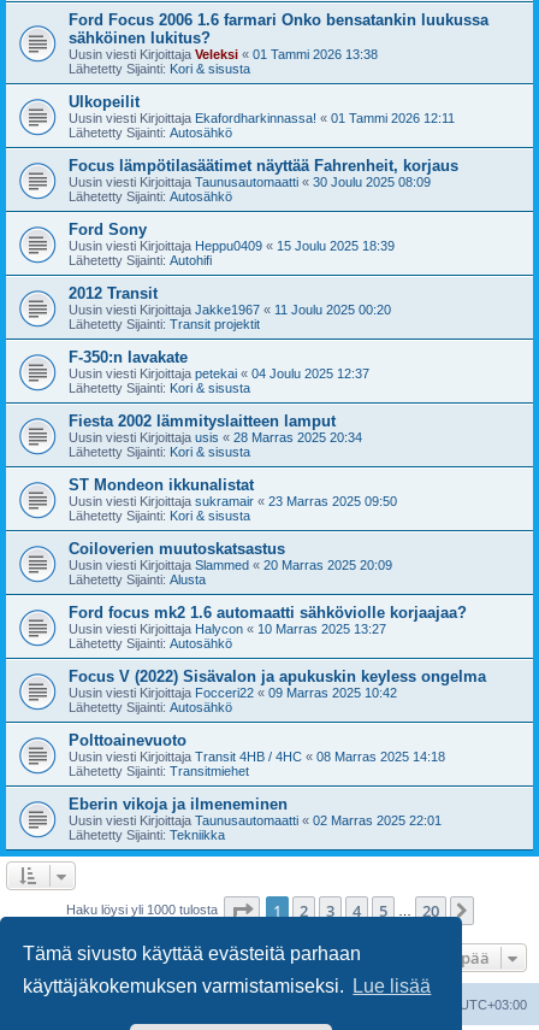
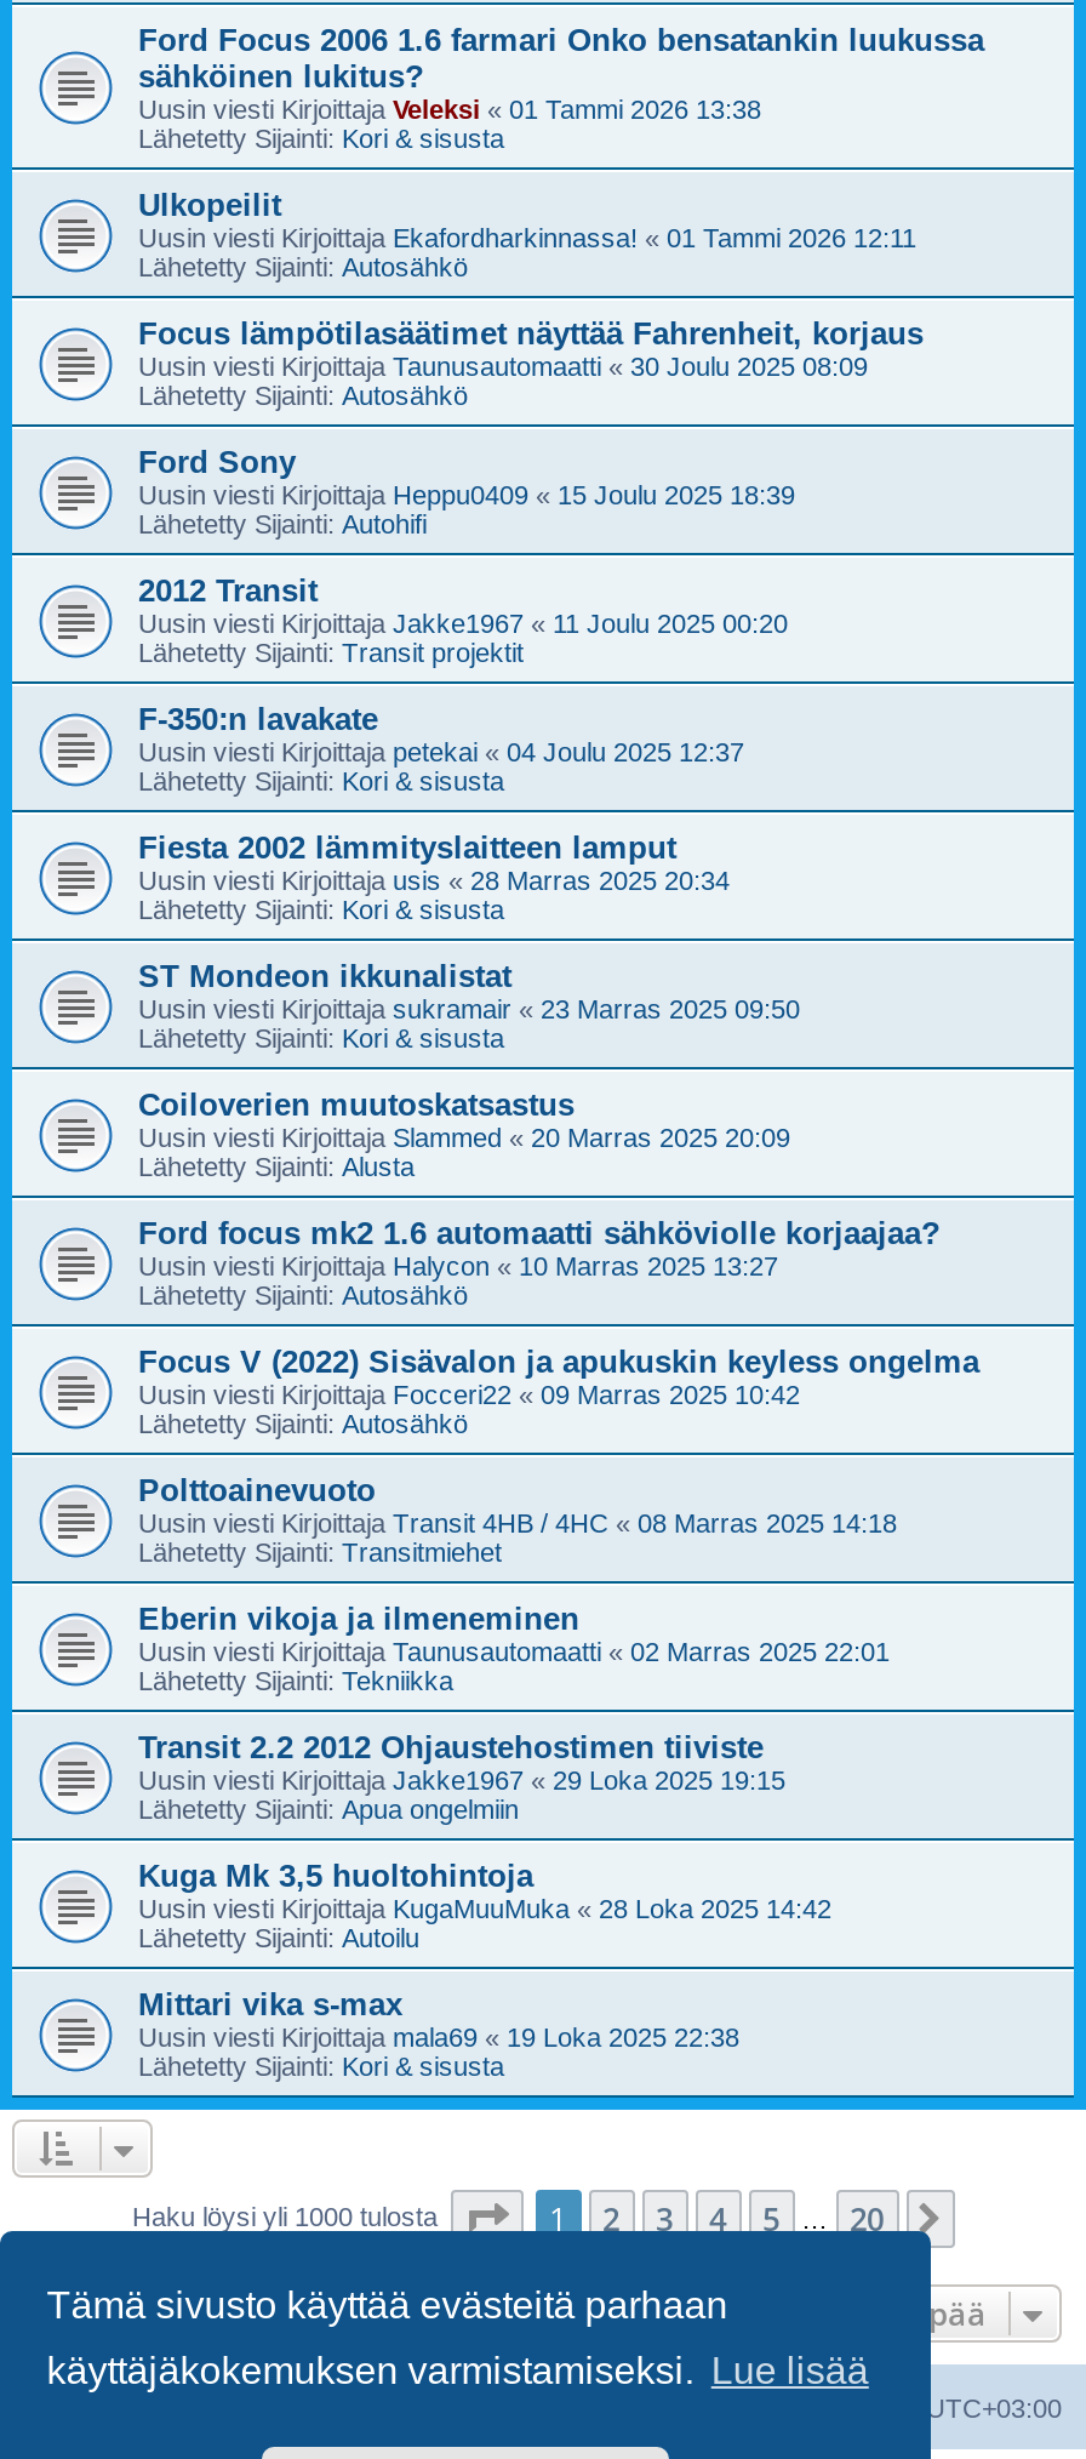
+ Transit 2.2 2012 Ohjaustehostimen tiiviste
+ Uusin viesti Kirjoittaja Jakke1967 «29 Loka 2025 19:15
+ Lähetetty Sijainti: Apua ongelmiin
+ Kuga Mk 3,5 huoltohintoja
+ Uusin viesti Kirjoittaja KugaMuuMuka «28 Loka 2025 14:42
+ Lähetetty Sijainti: Autoilu
+ Mittari vika s-max
+ Uusin viesti Kirjoittaja mala69 «19 Loka 2025 22:38
+ Lähetetty Sijainti: Kori & sisusta
